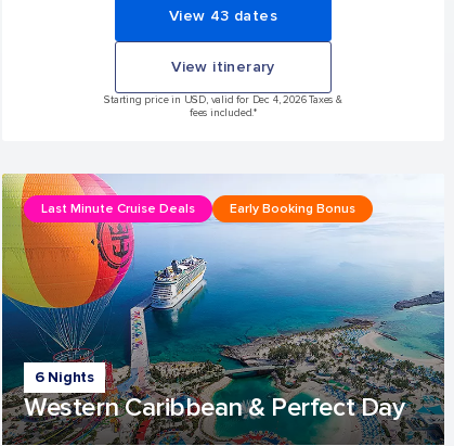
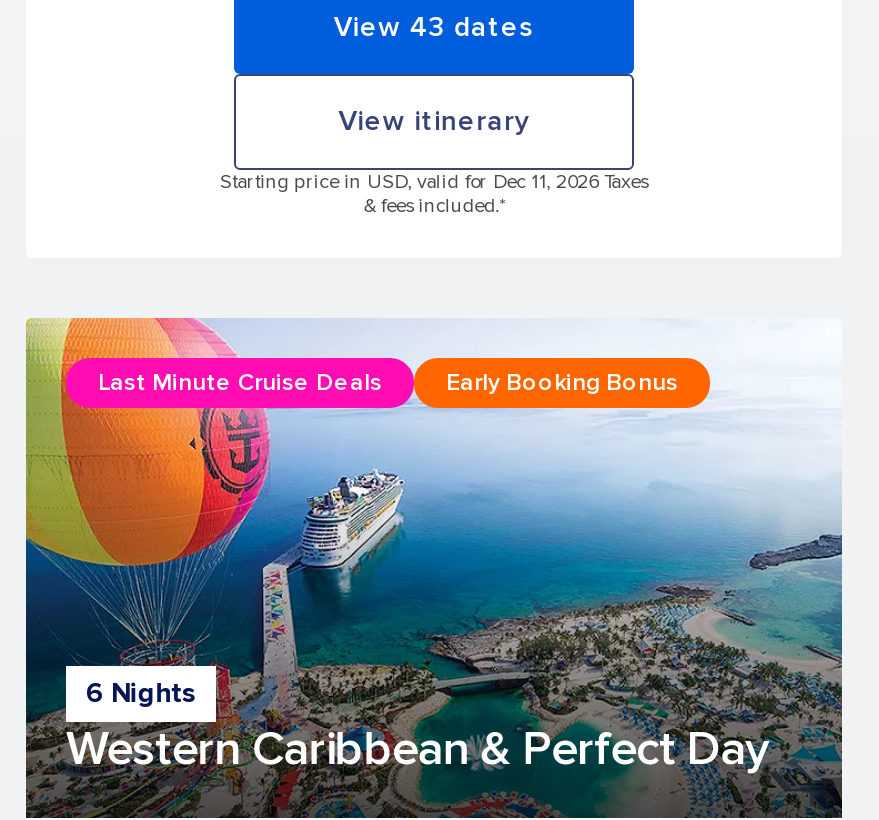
- Starting price in USD, valid for Dec 4, 2026 Taxes &
- fees included.*
+ Starting price in USD, valid for Dec 11, 2026 Taxes
+ & fees included.*
